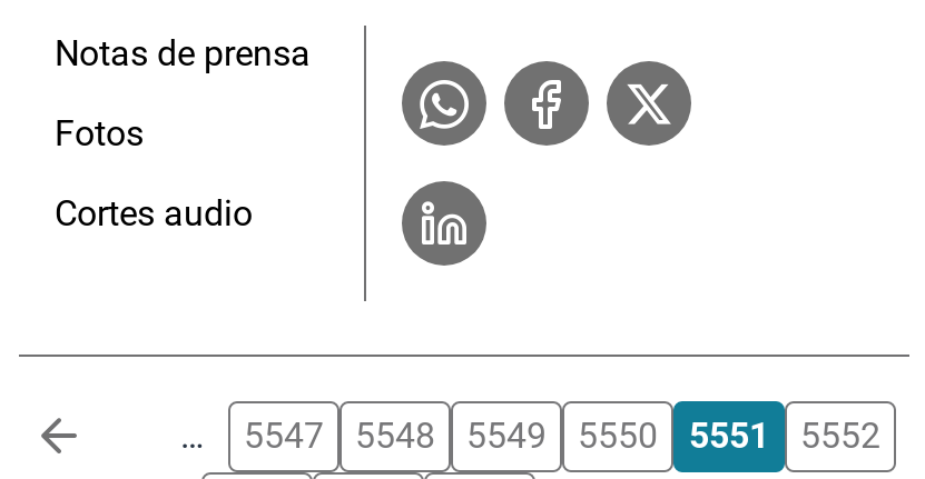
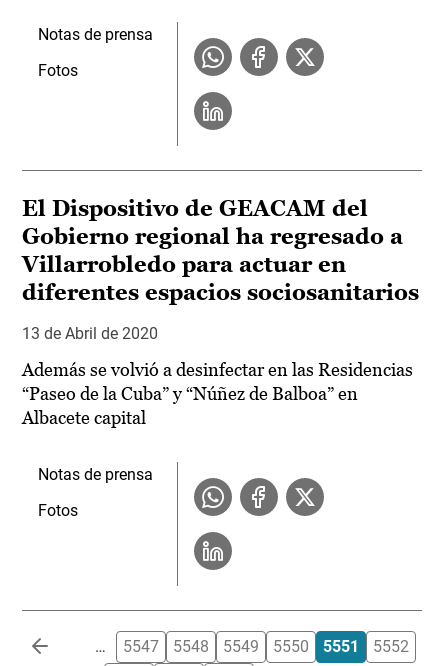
- Cortes audio
+ El Dispositivo de GEACAM del
+ Gobierno regional ha regresado a
+ Villarrobledo para actuar en
+ diferentes espacios sociosanitarios
+ 13 de Abril de 2020
+ Además se volvió a desinfectar en las Residencias
+ “Paseo de la Cuba” y “Núñez de Balboa” en
+ Albacete capital
+ Notas de prensa
+ Fotos
